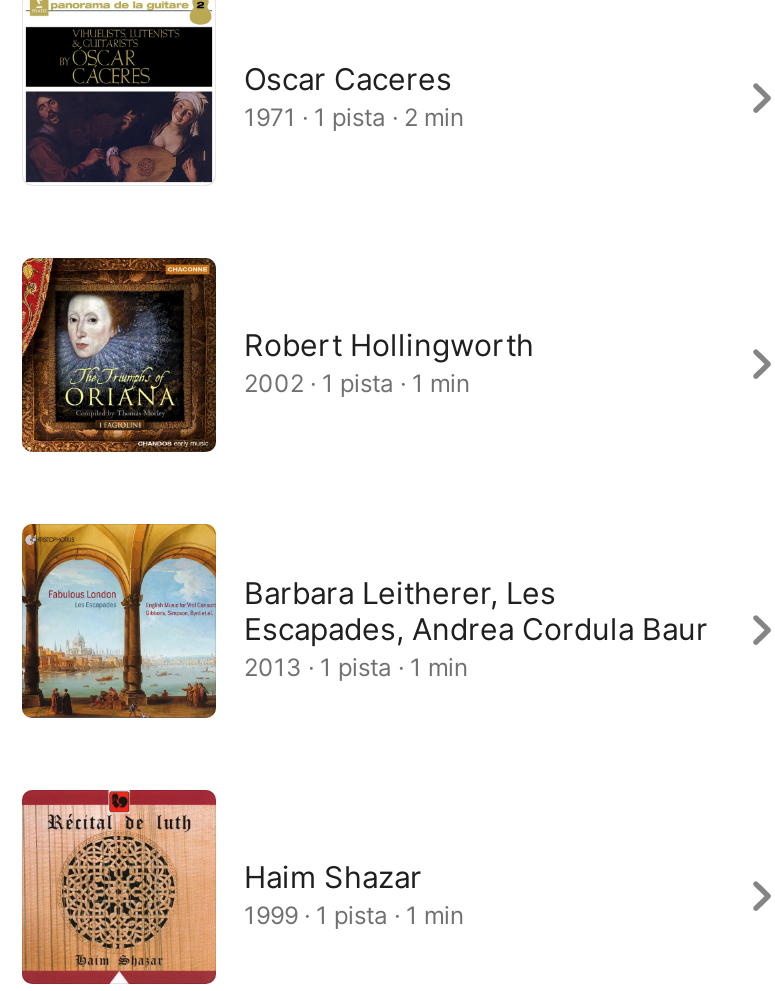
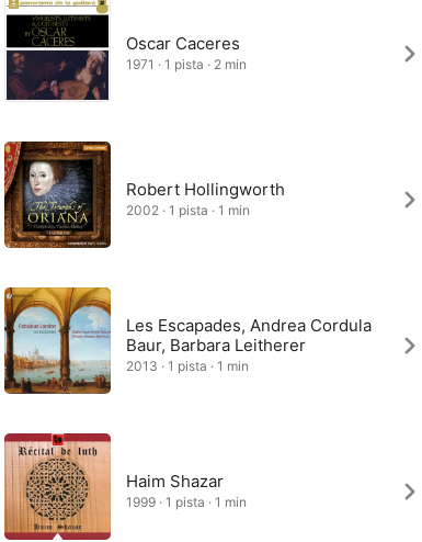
- Barbara Leitherer, Les
- Escapades, Andrea Cordula Baur
+ Les Escapades, Andrea Cordula
+ Baur, Barbara Leitherer
